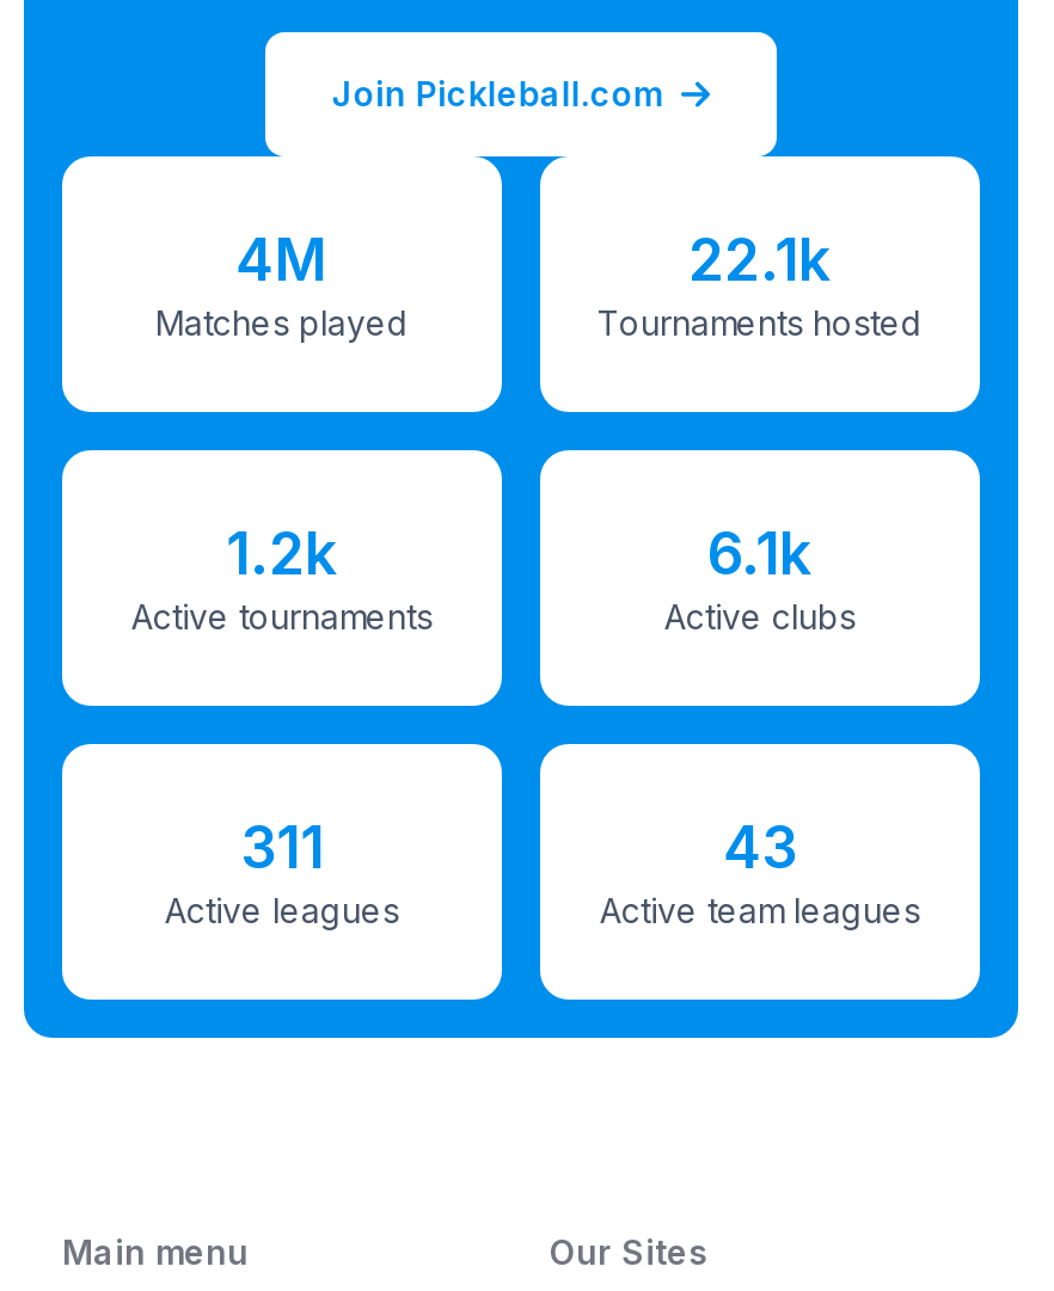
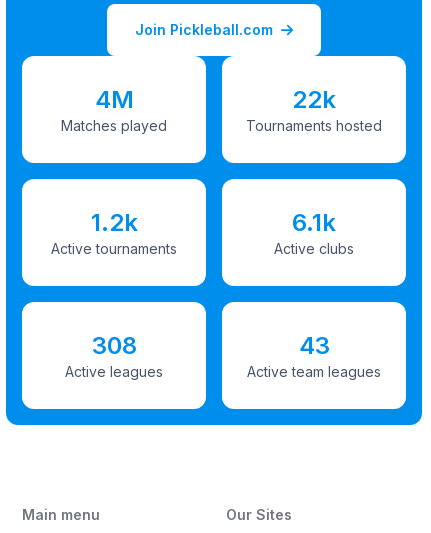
- 22.1k
+ 22k

- 311
+ 308
